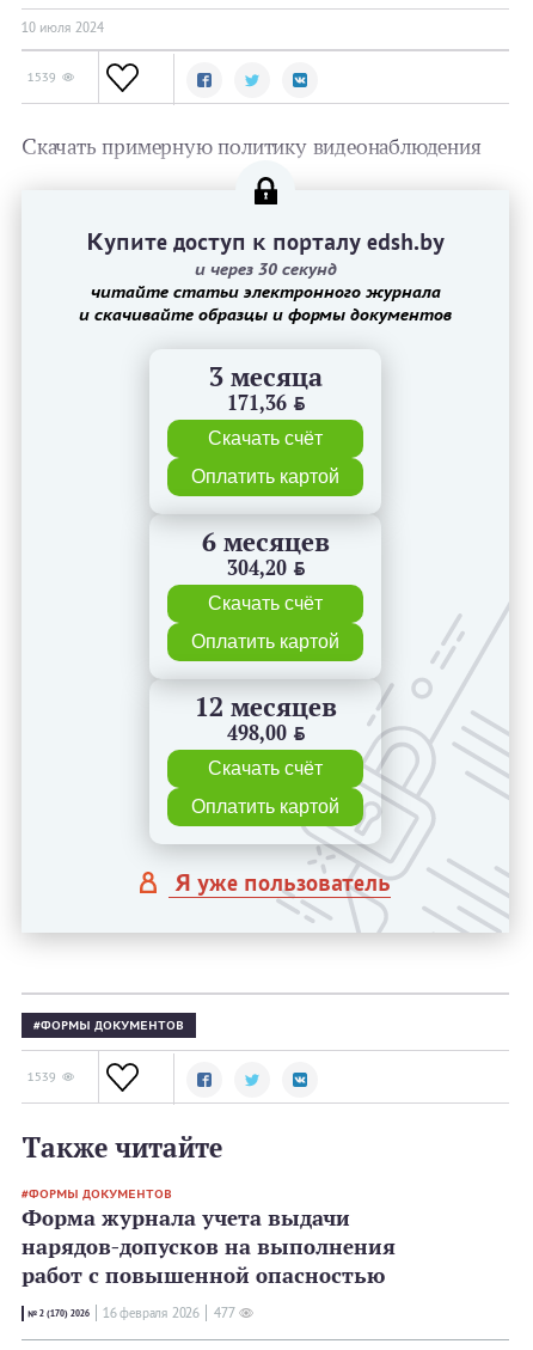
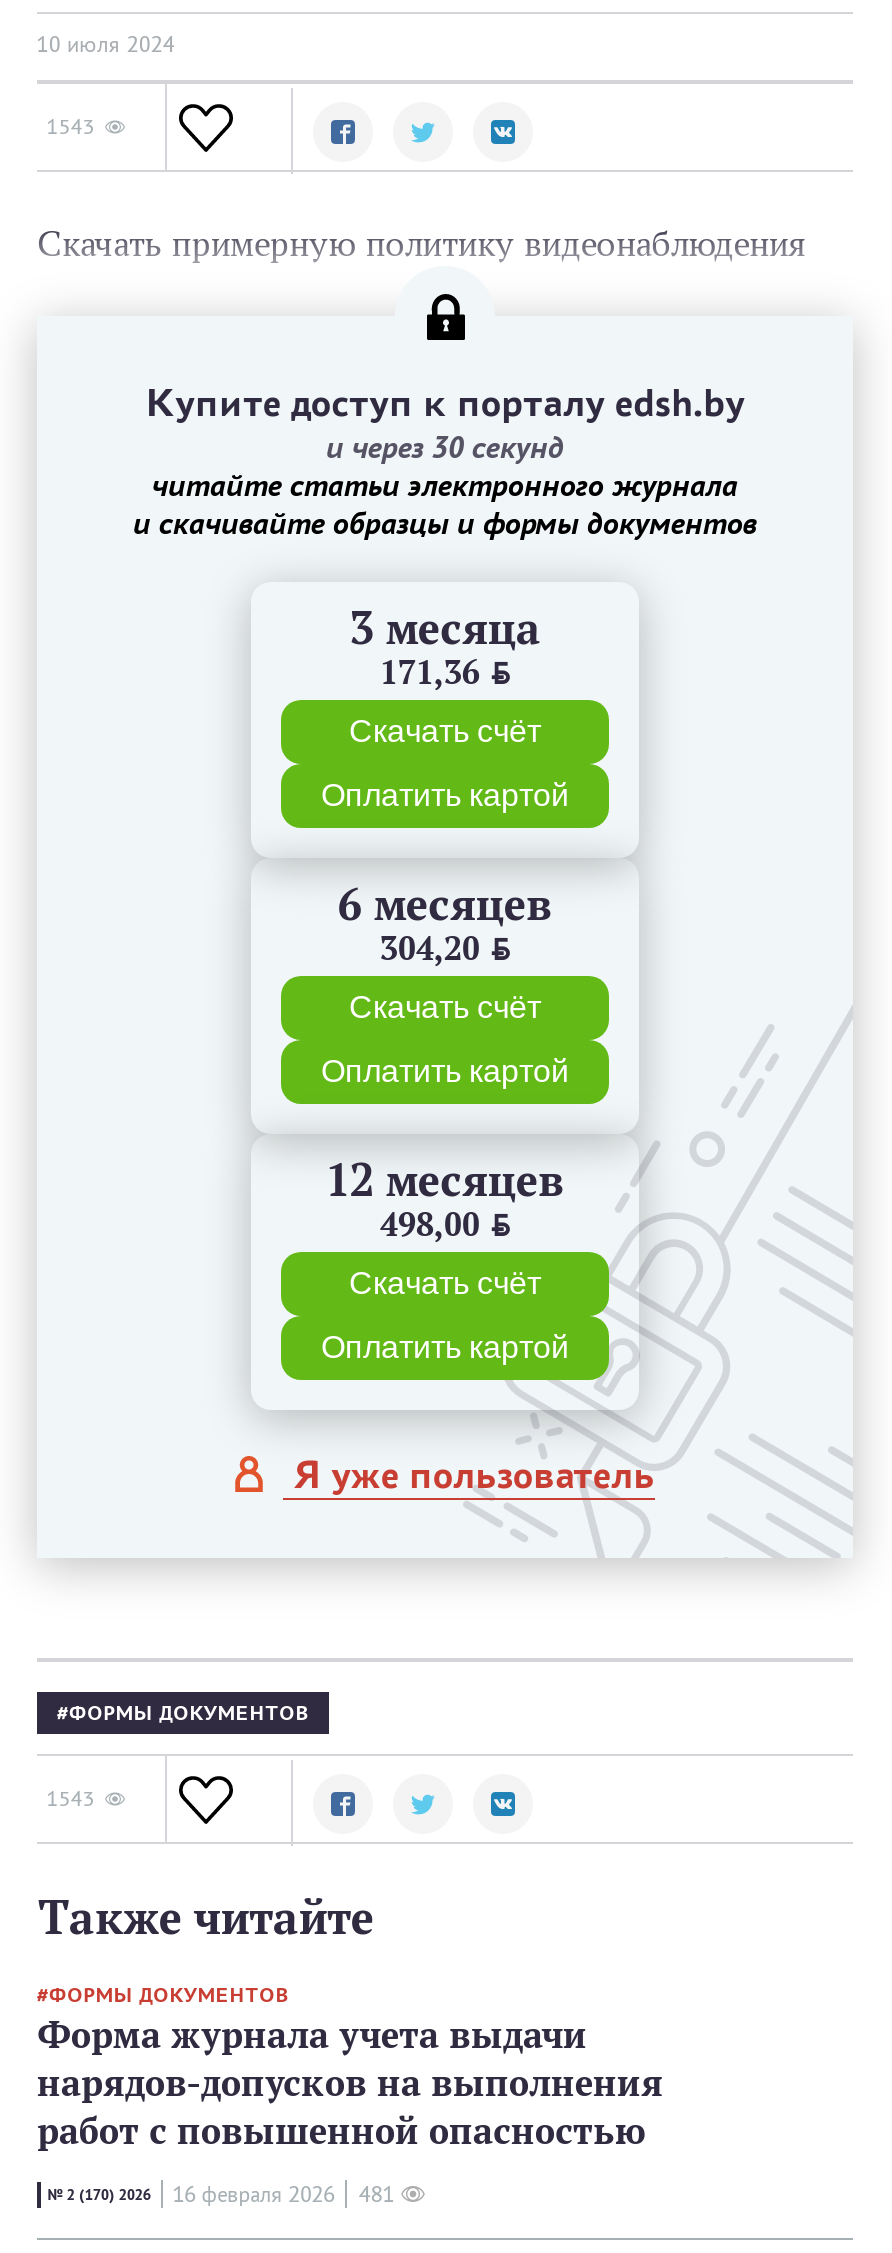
- 1539
+ 1543

- 1539
+ 1543

- 477
+ 481
